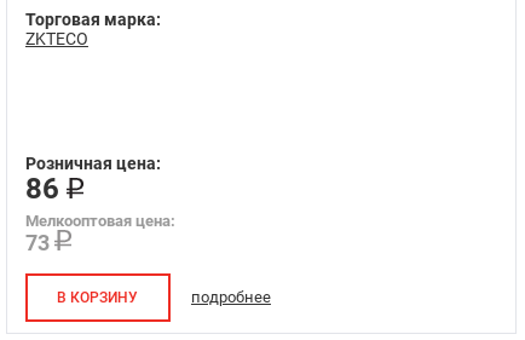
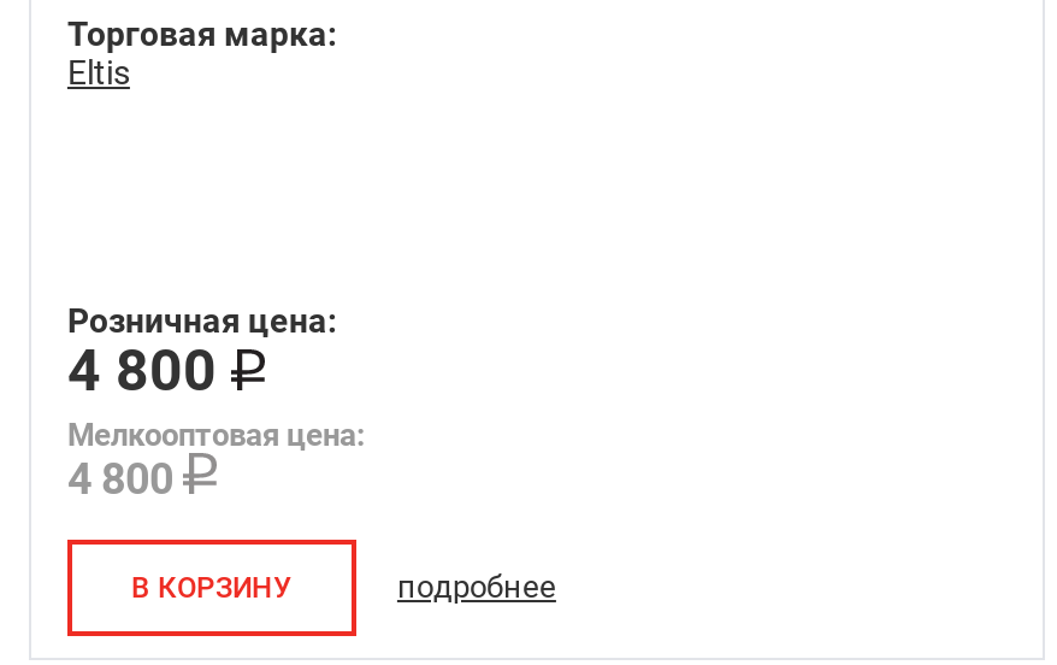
- ZKTECO
+ Eltis

- 86
+ 4 800

- 73
+ 4 800
